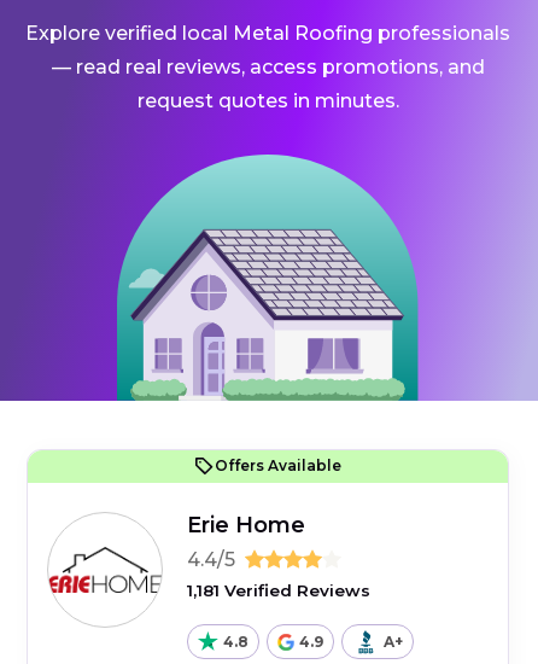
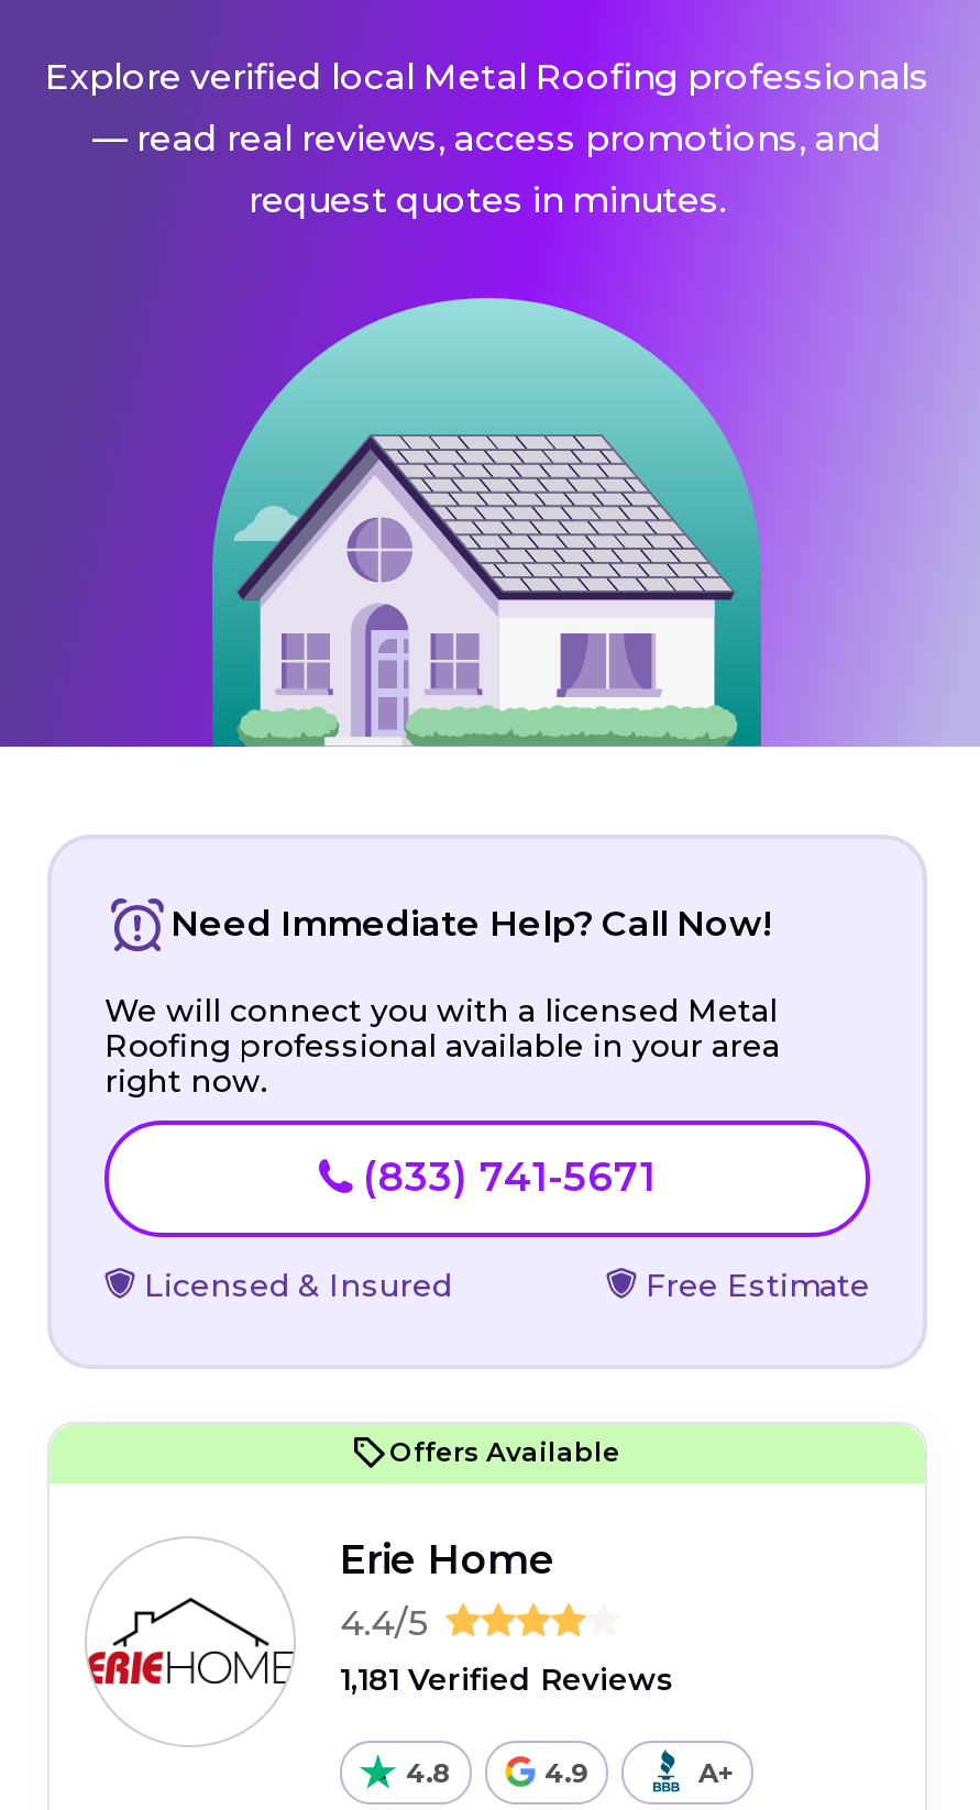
+ Need Immediate Help? Call Now!
+ We will connect you with a licensed Metal
+ Roofing professional available in your area
+ right now.
+ (833) 741-5671
+ Licensed & Insured
+ Free Estimate
